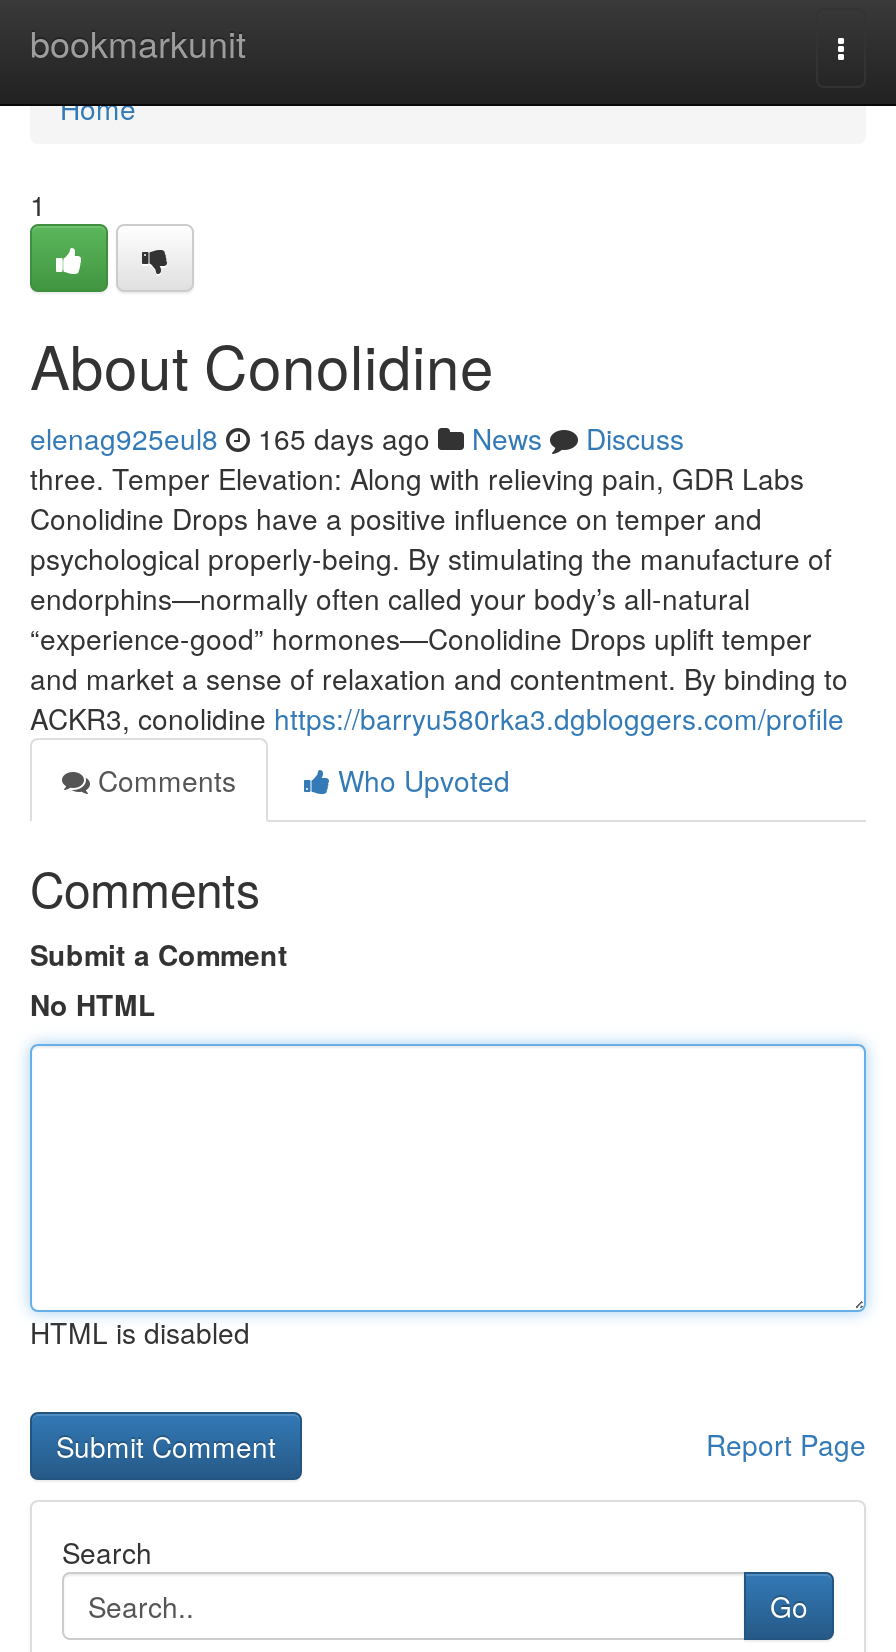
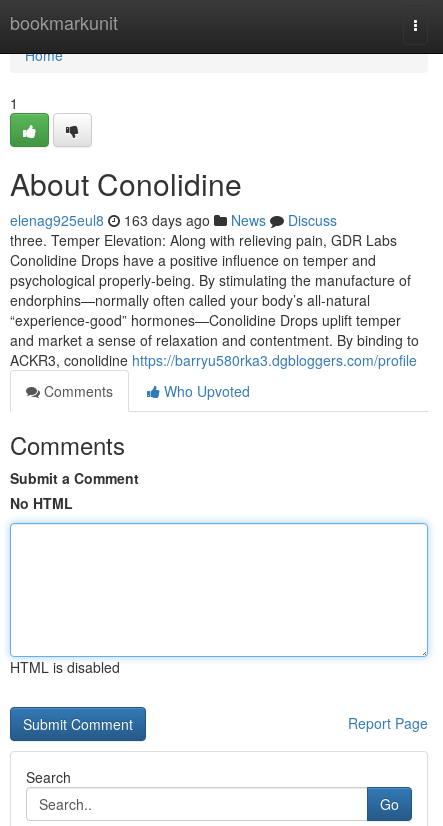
- elenag925eul8 165 days ago News Discuss
+ elenag925eul8 163 days ago News Discuss
